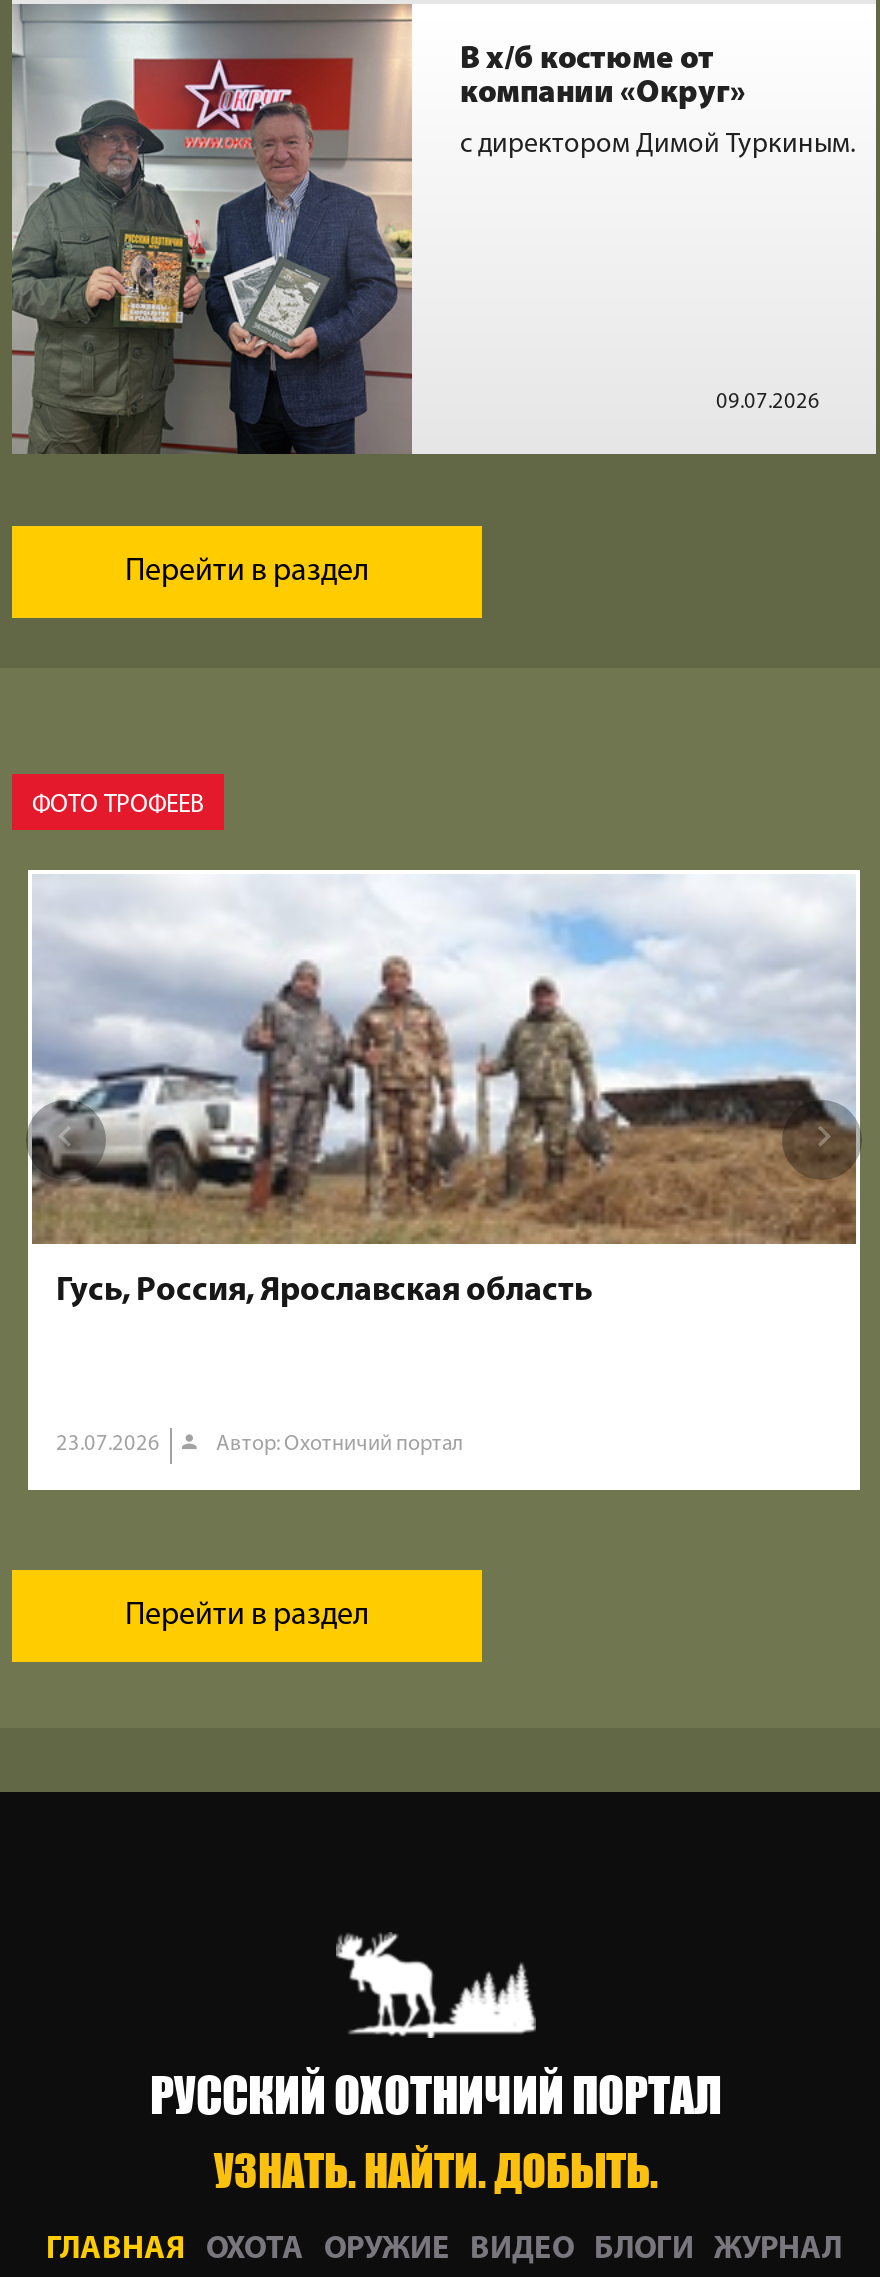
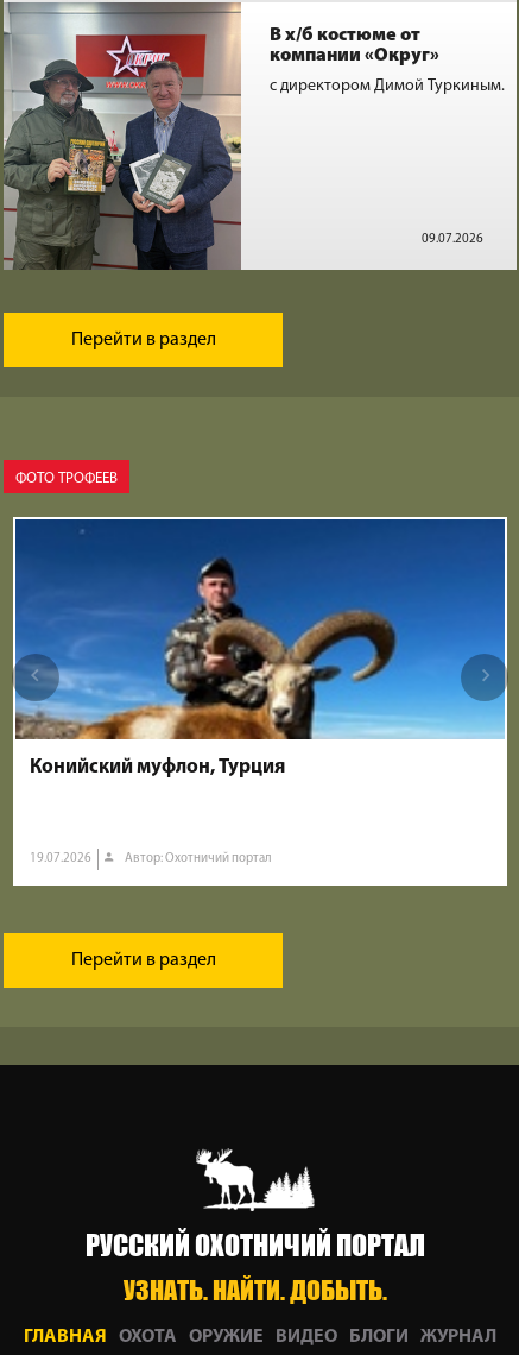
- [image]
- Гусь, Россия, Ярославская область
+ [image]
+ Конийский муфлон, Турция

- 23.07.2026
+ 19.07.2026
